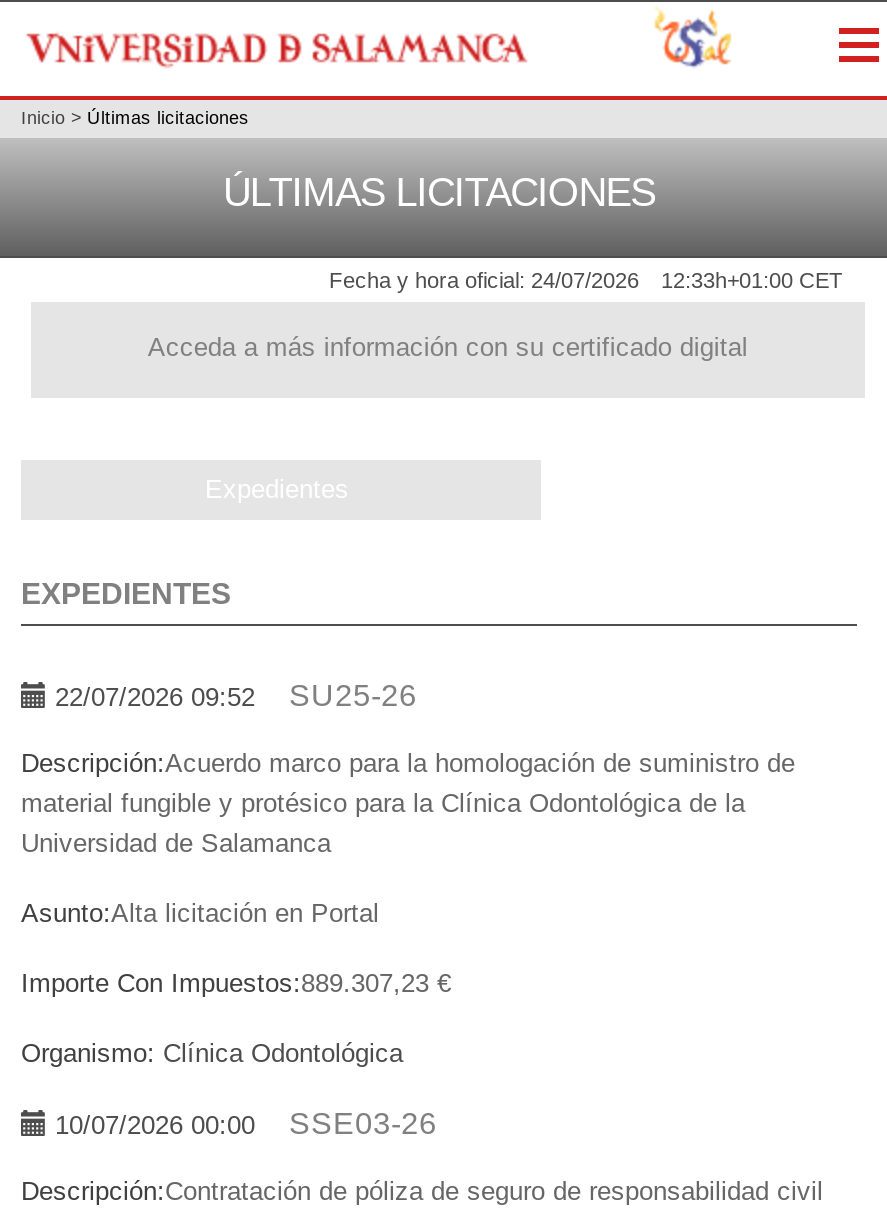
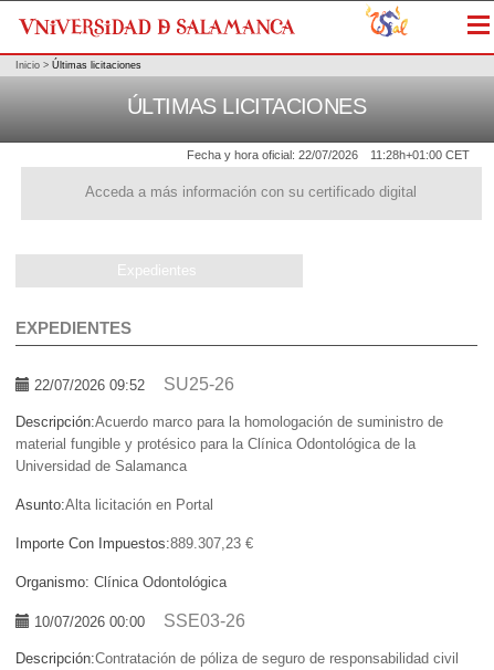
- Fecha y hora oficial: 24/07/2026
+ Fecha y hora oficial: 22/07/2026

- 12:33h+01:00 CET
+ 11:28h+01:00 CET
